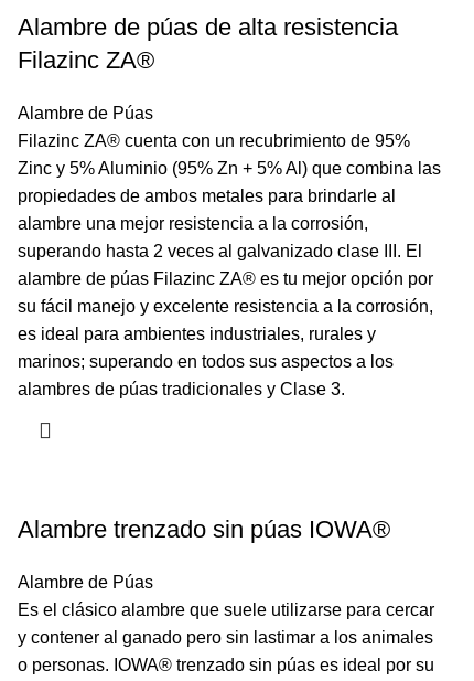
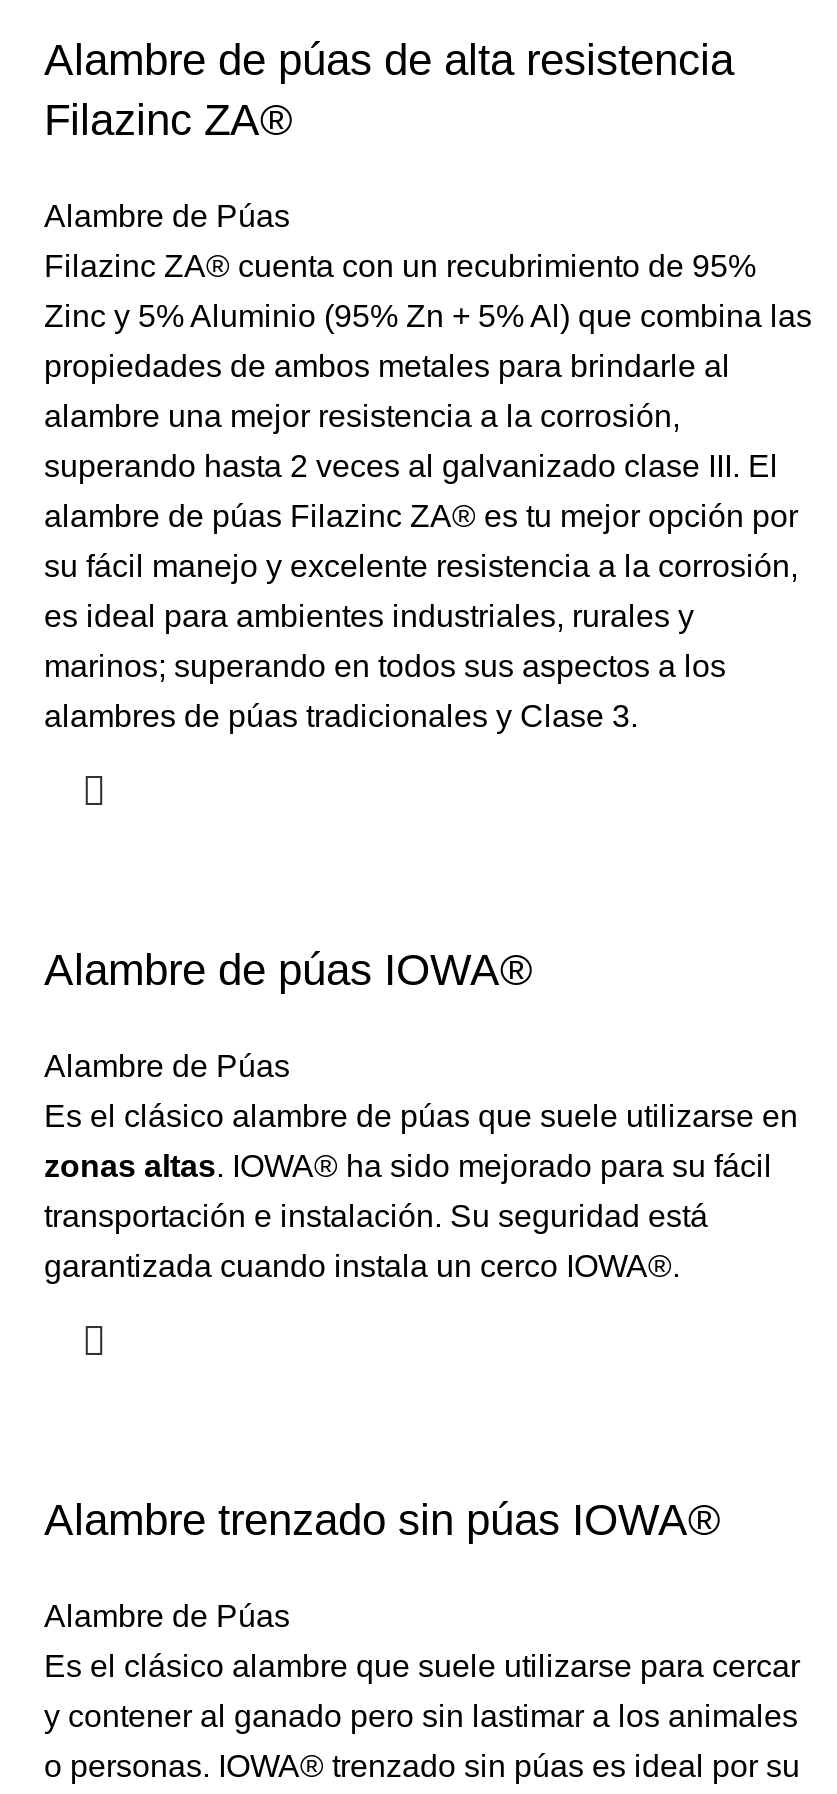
+ Alambre de púas IOWA®
+ Alambre de Púas
+ Es el clásico alambre de púas que suele utilizarse en
+ zonas altas. IOWA® ha sido mejorado para su fácil
+ transportación e instalación. Su seguridad está
+ garantizada cuando instala un cerco IOWA®.
